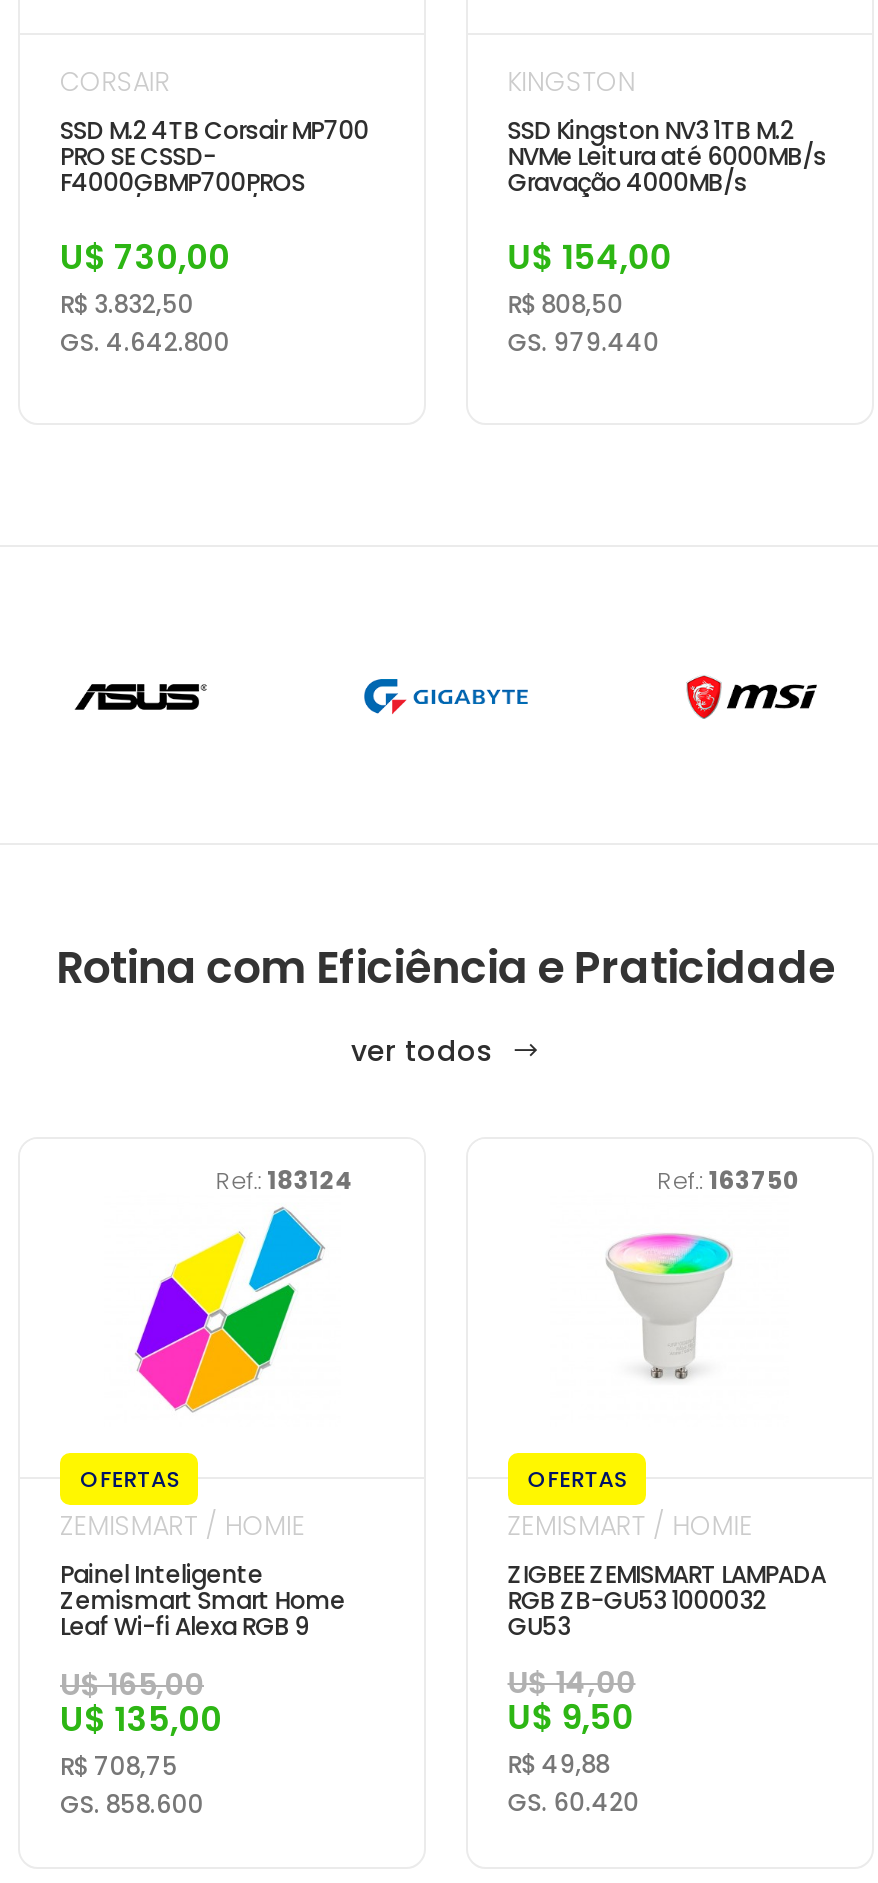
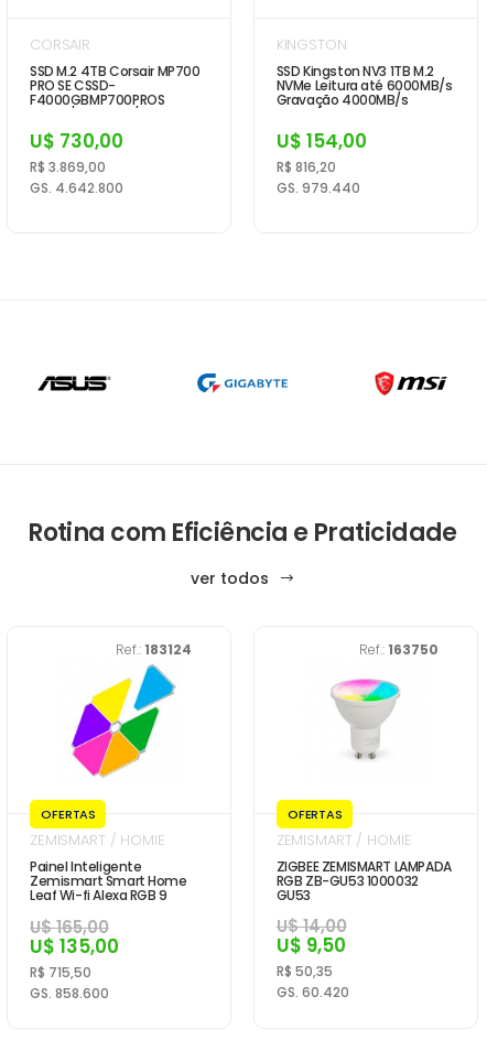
- R$ 3.832,50
+ R$ 3.869,00

- R$ 808,50
+ R$ 816,20

- R$ 708,75
+ R$ 715,50

- R$ 49,88
+ R$ 50,35
